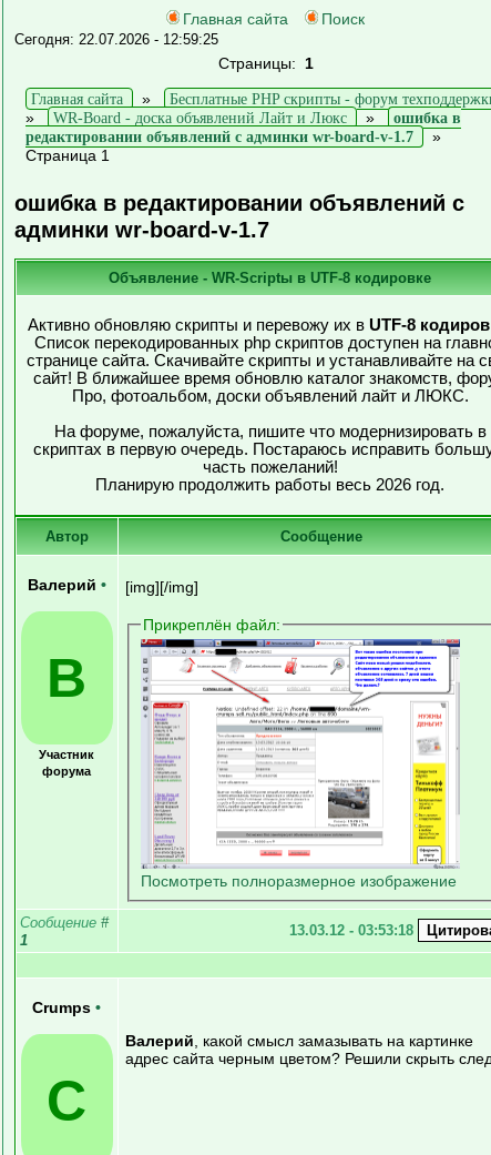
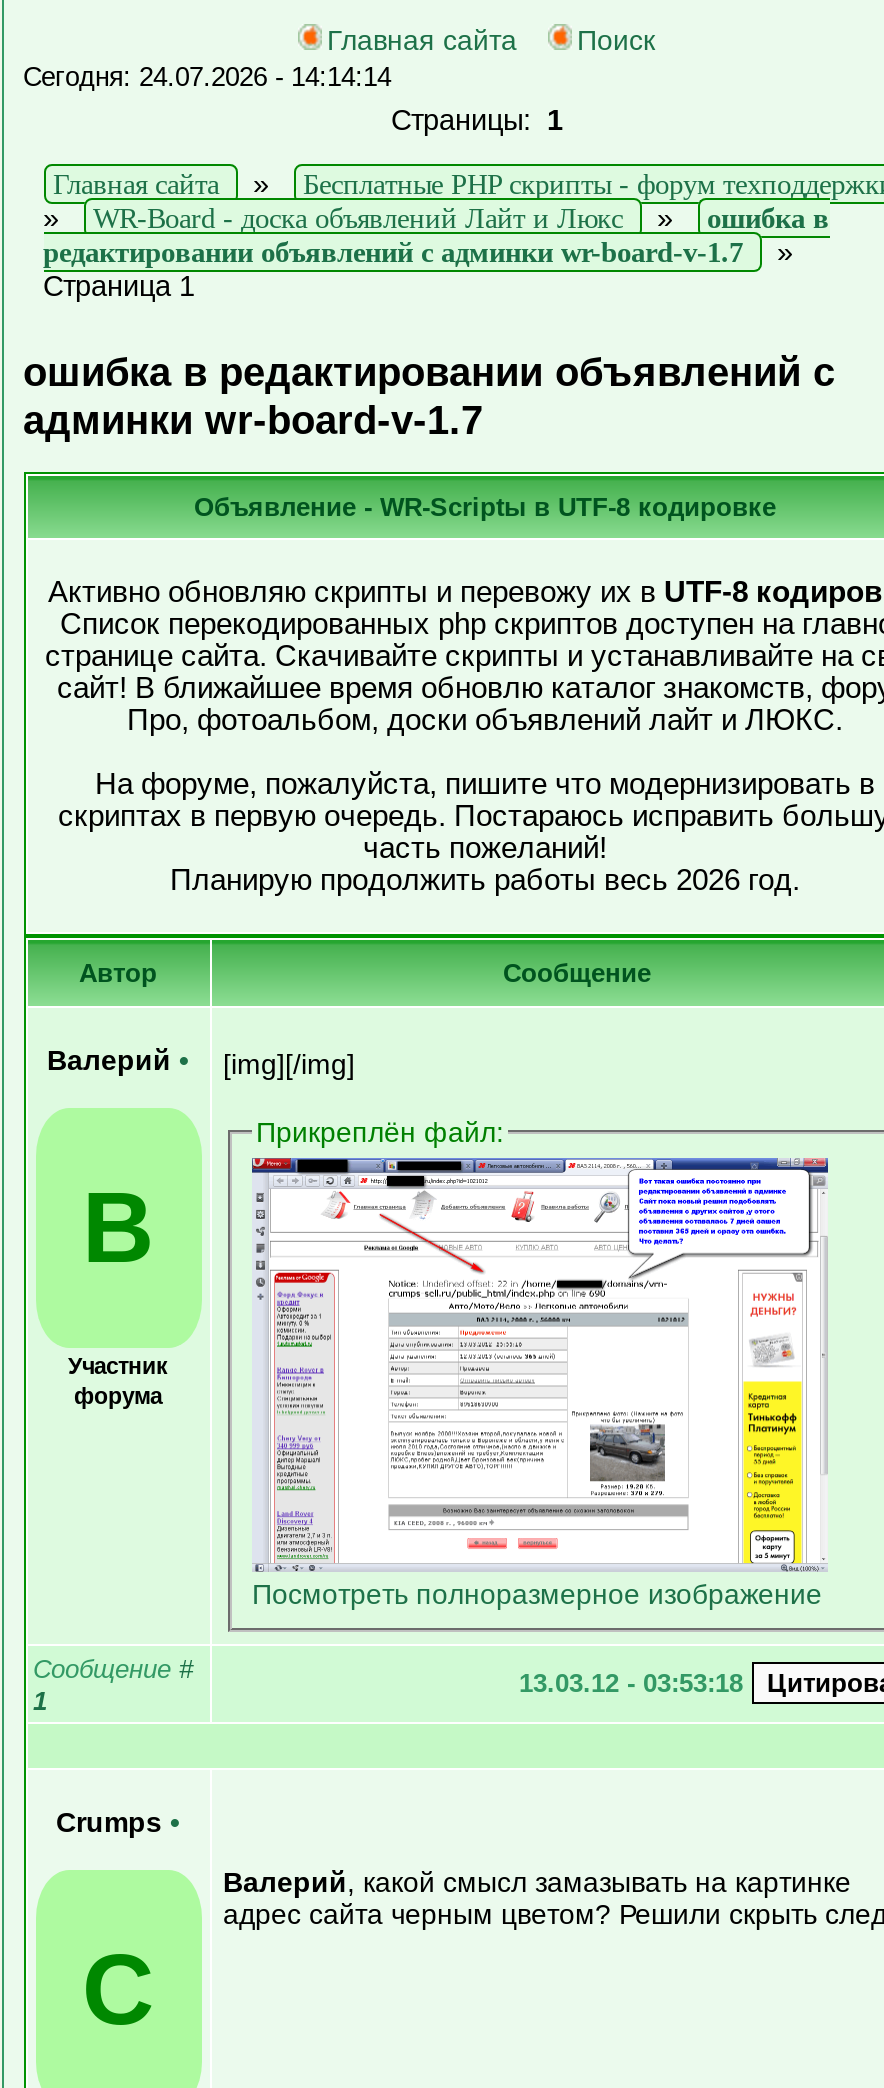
- Сегодня: 22.07.2026 - 12:59:25
+ Сегодня: 24.07.2026 - 14:14:14
